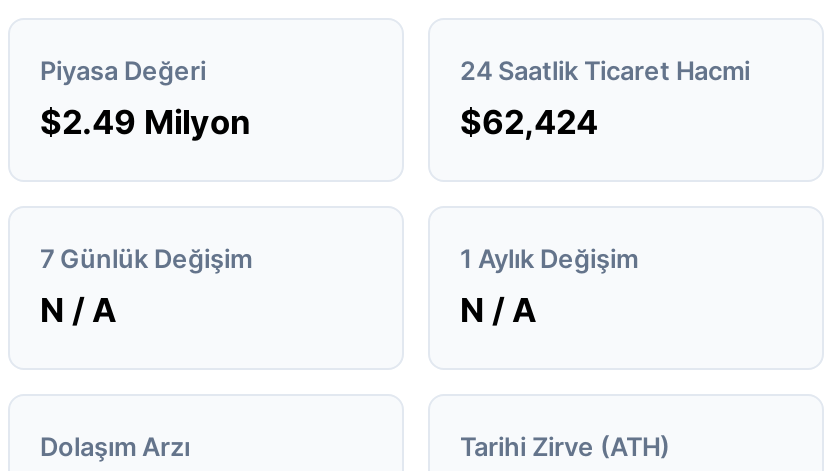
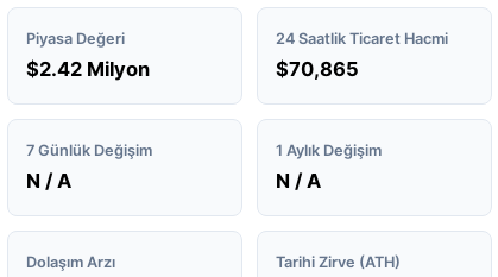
- $2.49 Milyon
+ $2.42 Milyon

- $62,424
+ $70,865
